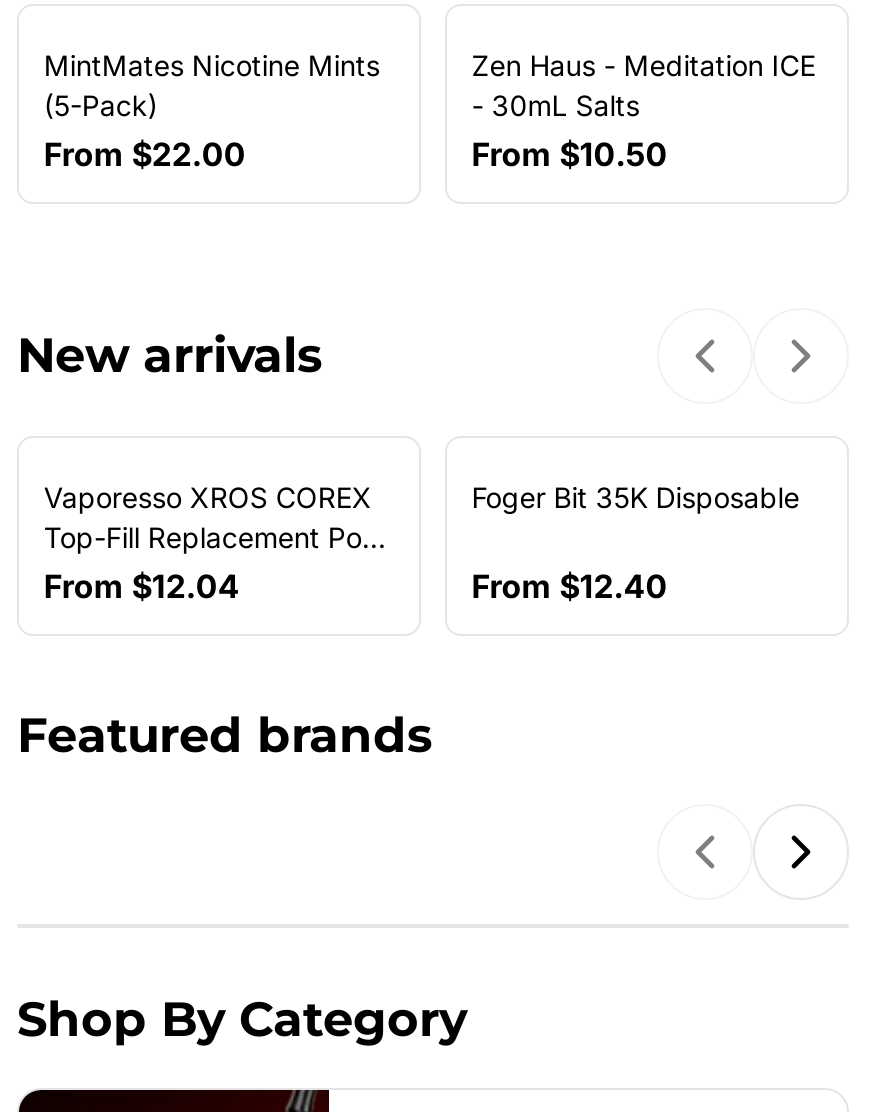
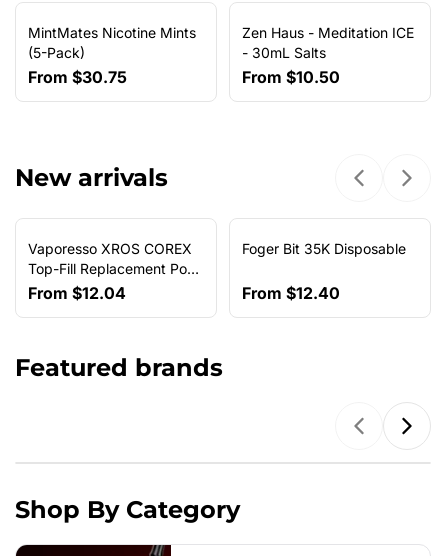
- From $22.00
+ From $30.75
